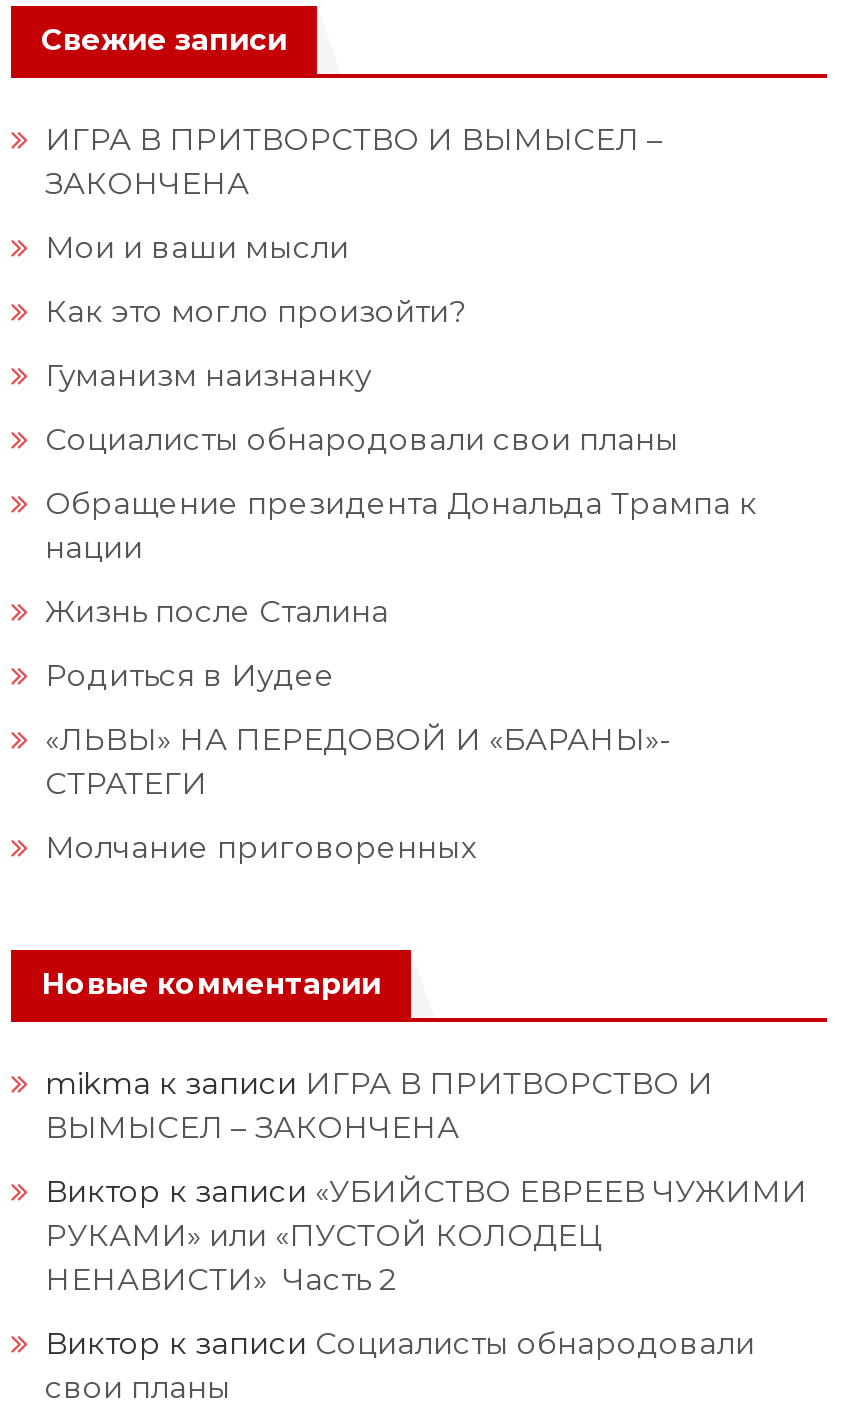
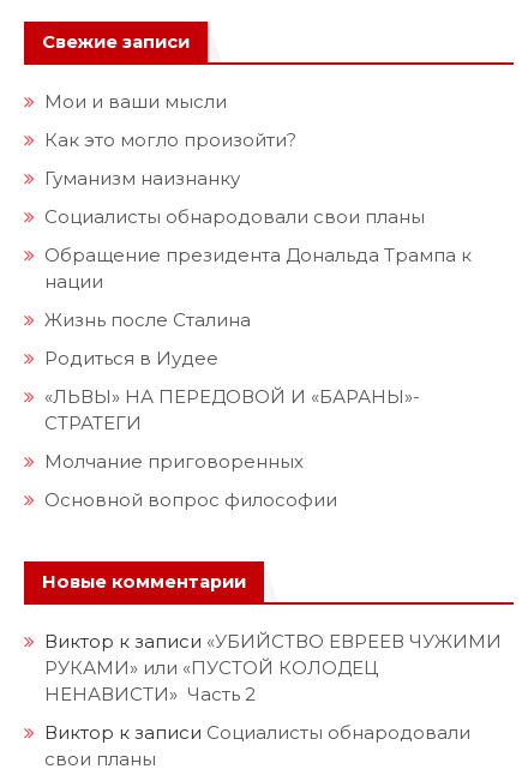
- ИГРА В ПРИТВОРСТВО И ВЫМЫСЕЛ –
- ЗАКОНЧЕНА

+ Основной вопрос философии

- mikma к записи ИГРА В ПРИТВОРСТВО И
- ВЫМЫСЕЛ – ЗАКОНЧЕНА
